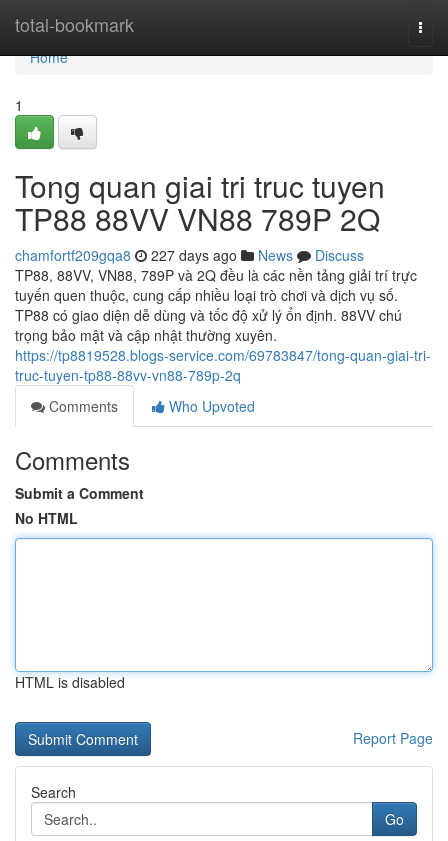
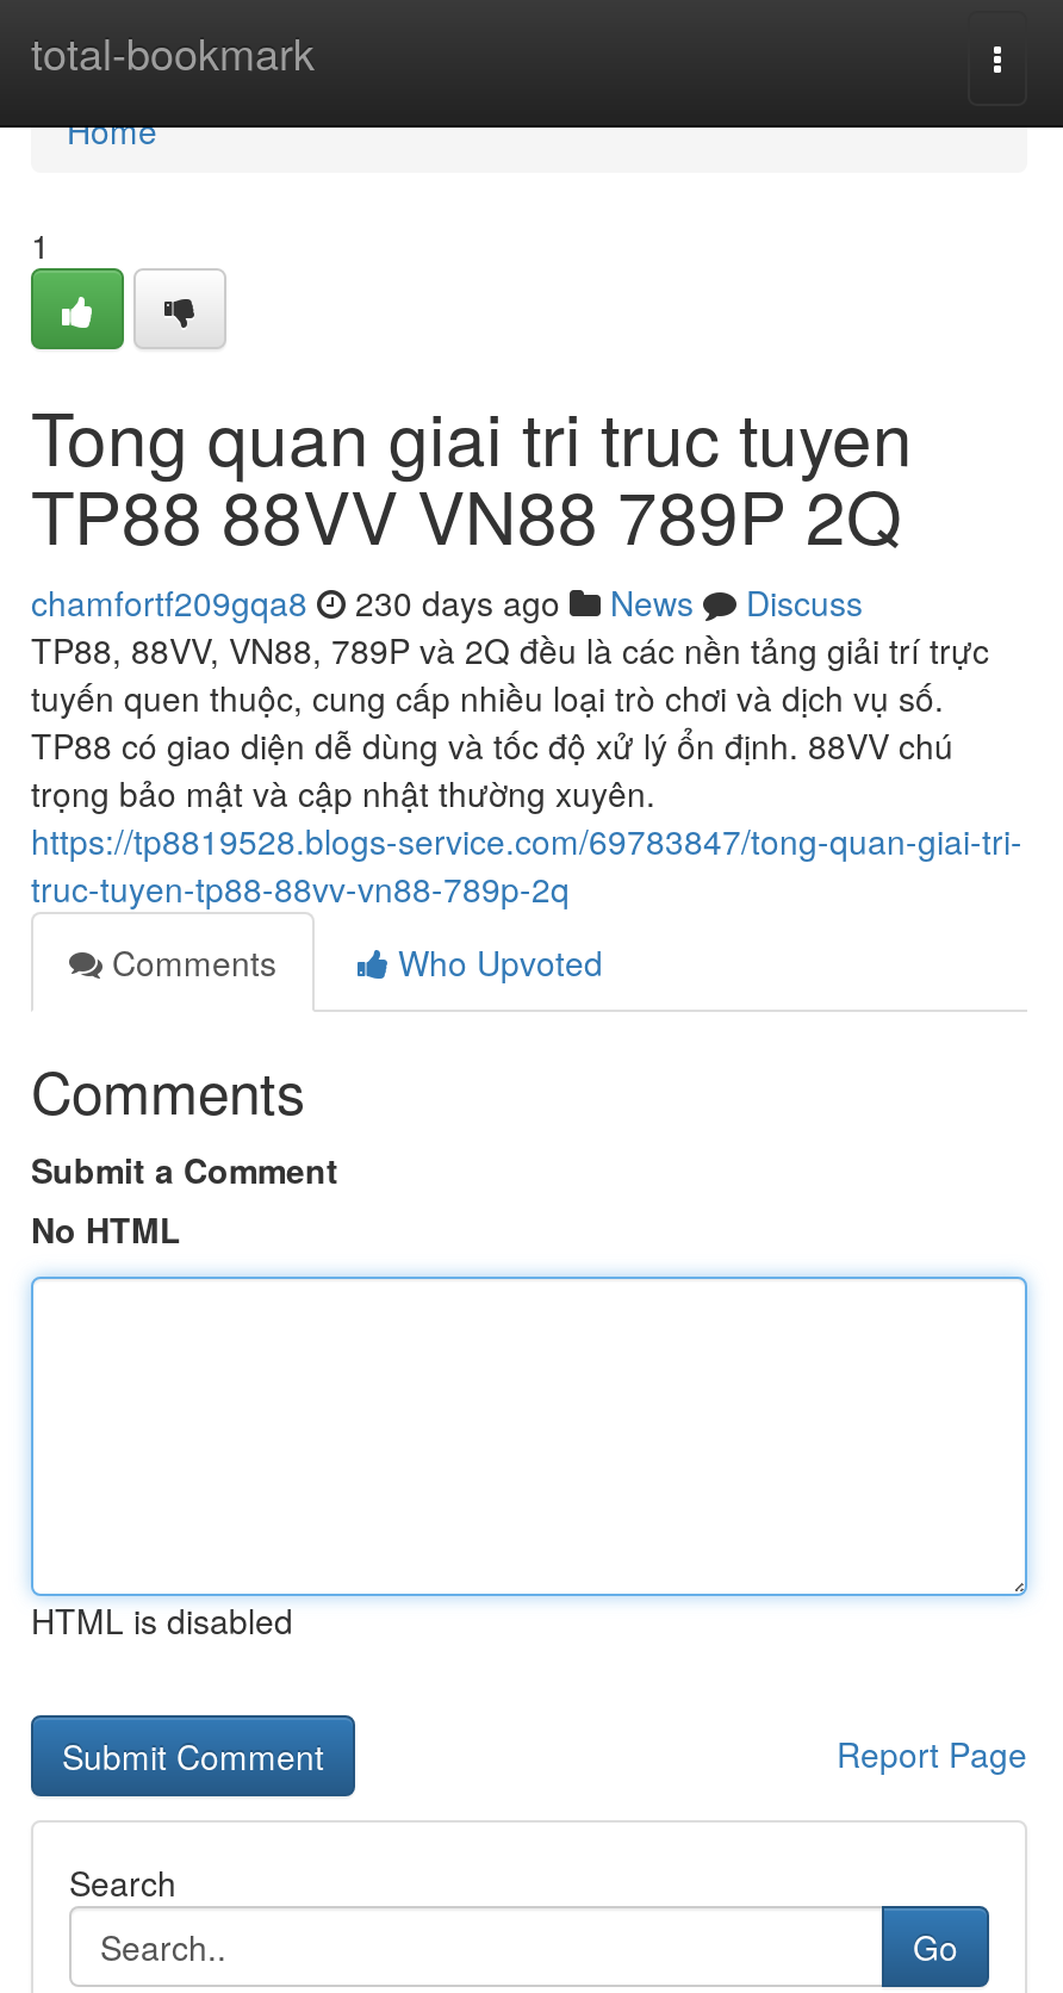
- chamfortf209gqa8 227 days ago News Discuss
+ chamfortf209gqa8 230 days ago News Discuss
